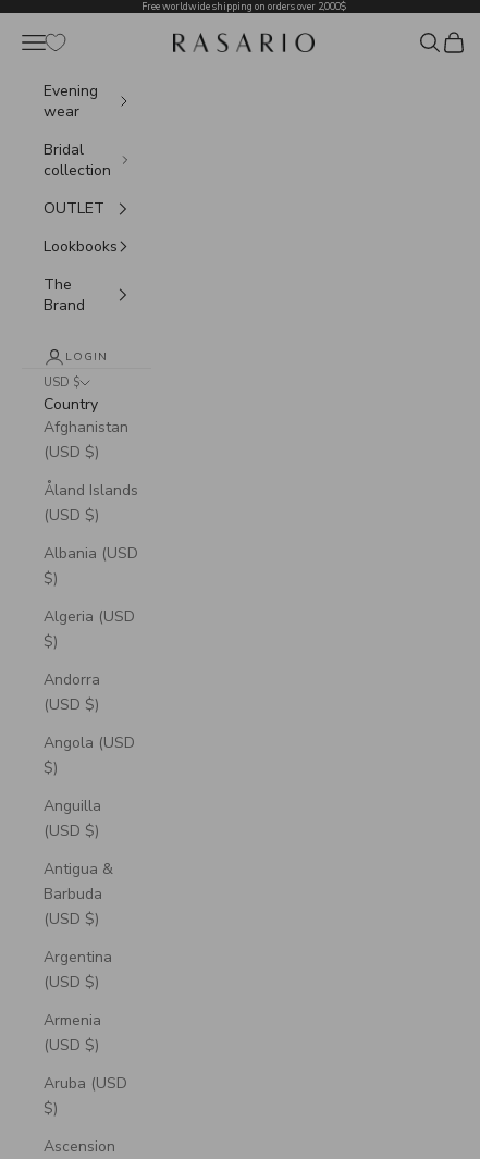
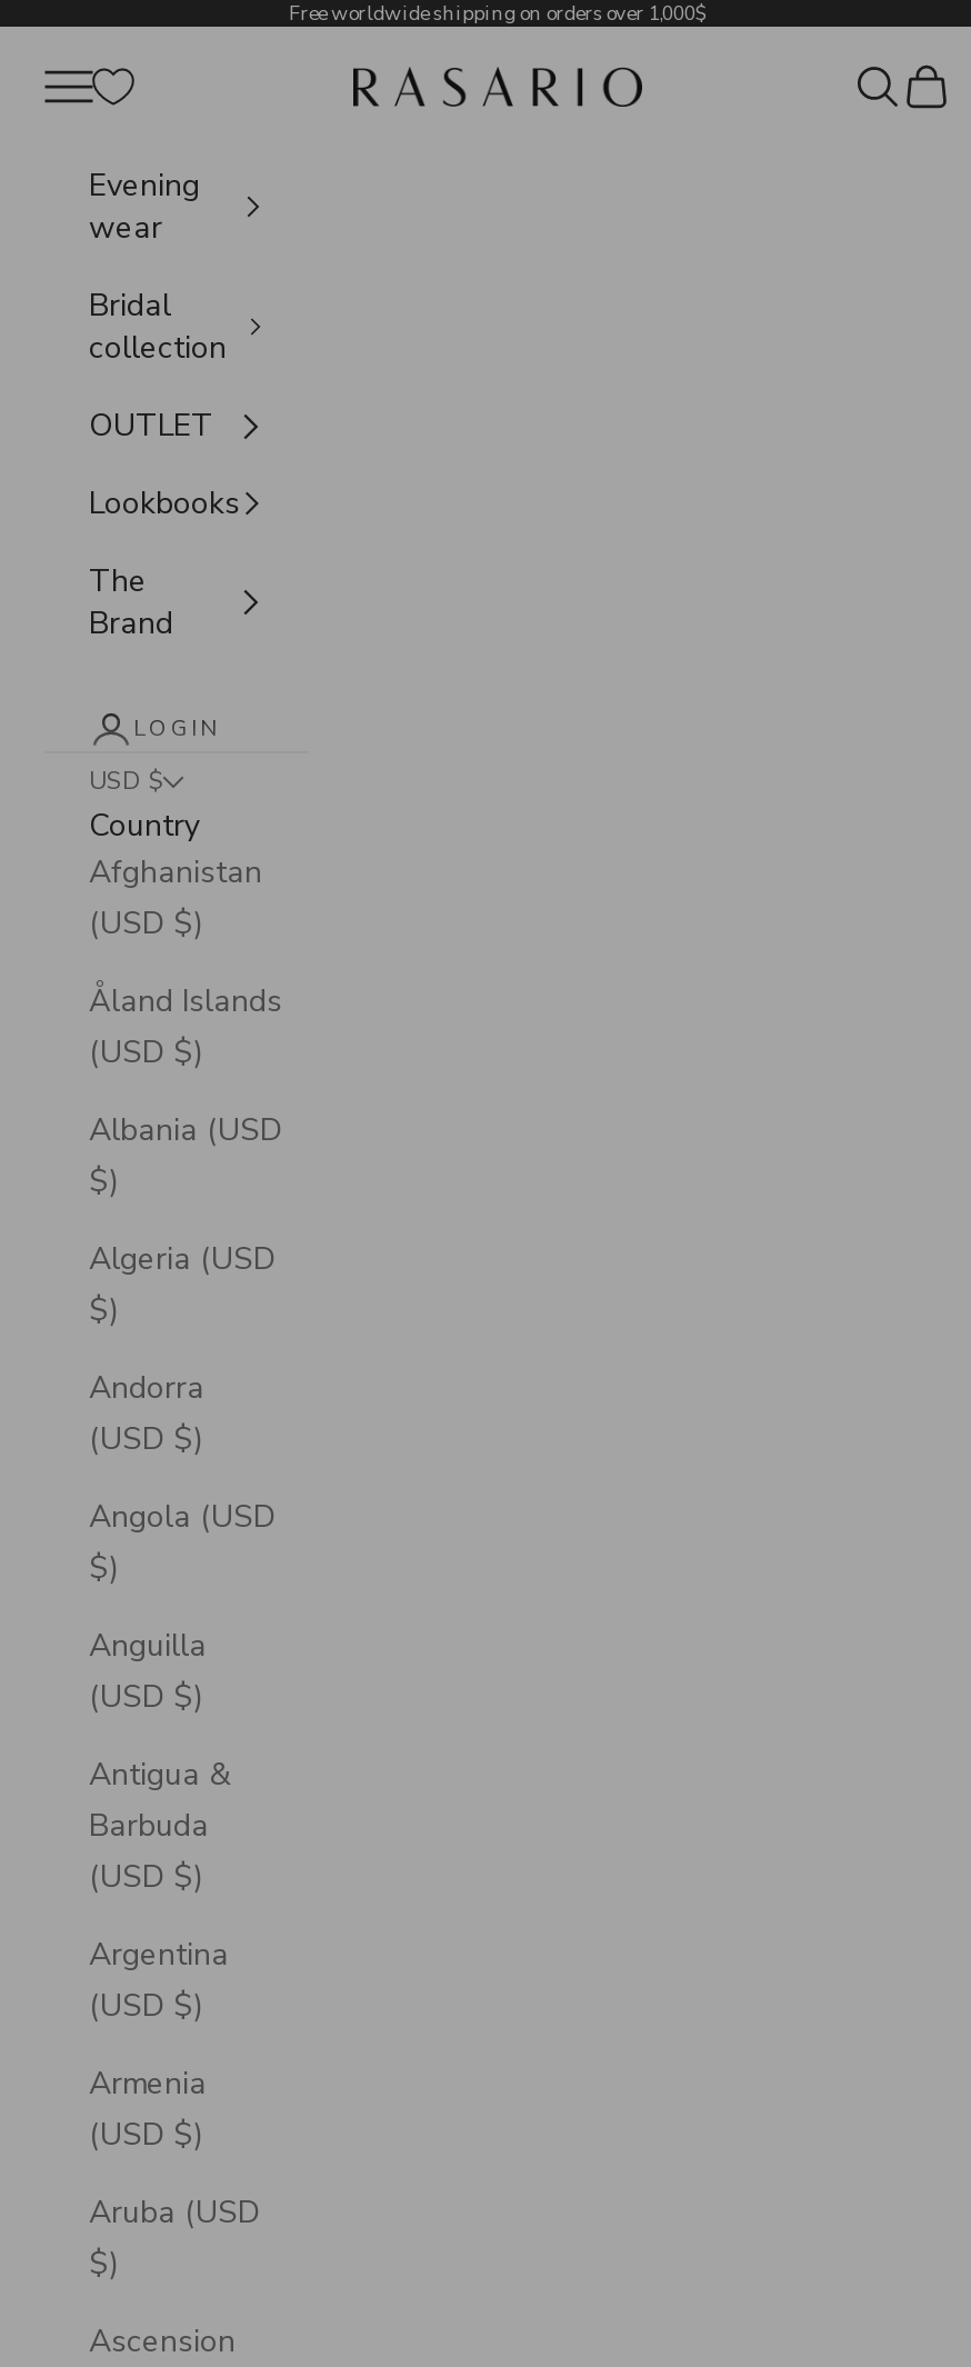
- Free worldwide shipping on orders over 2,000$
+ Free worldwide shipping on orders over 1,000$
